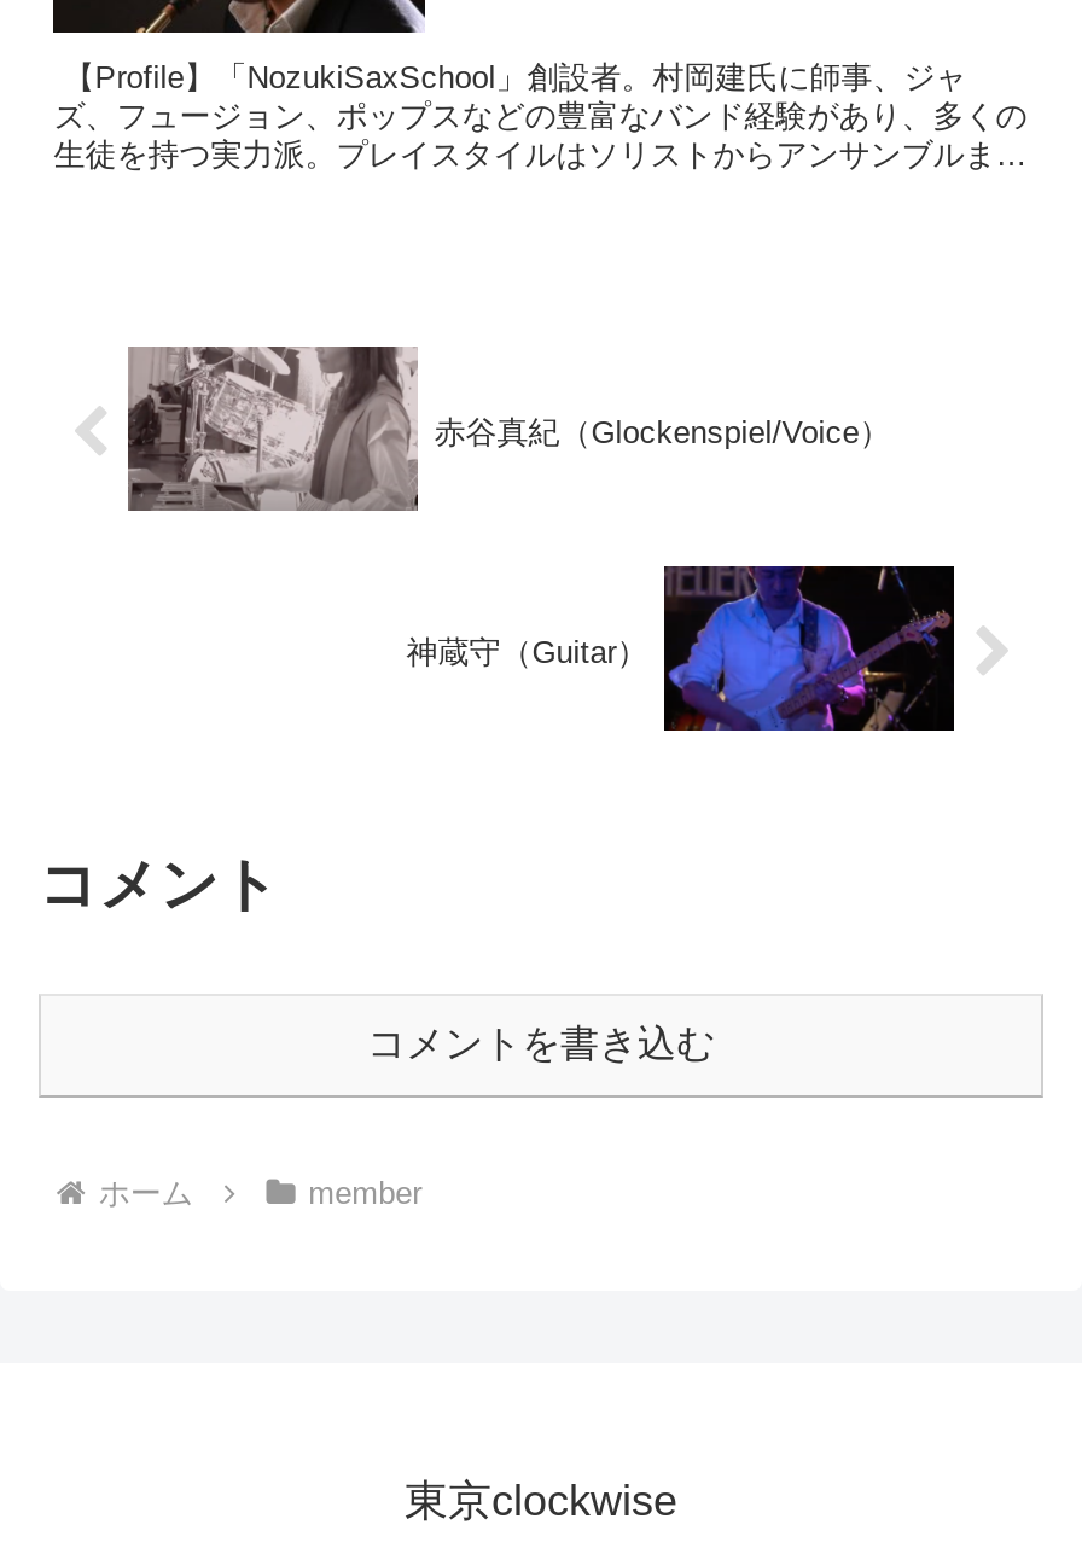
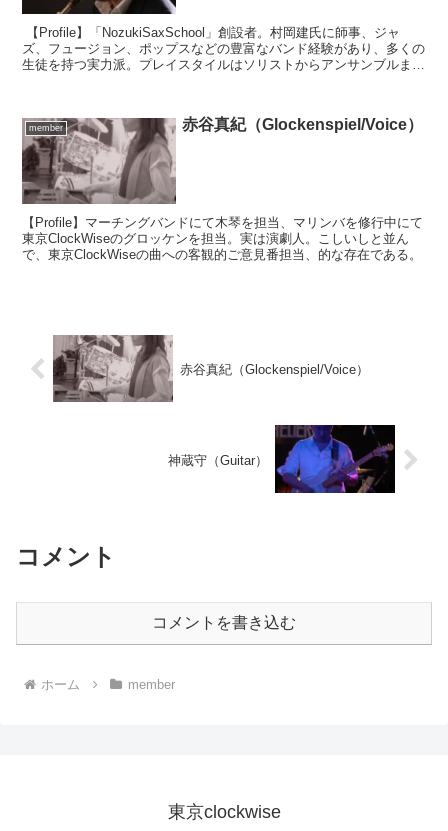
+ [image]
+ member
+ 赤谷真紀（Glockenspiel/Voice）

+ 【Profile】マーチングバンドにて木琴を担当、マリンバを修行中にて
+ 東京ClockWiseのグロッケンを担当。実は演劇人。こしいしと並ん
+ で、東京ClockWiseの曲への客観的ご意見番担当、的な存在である。
